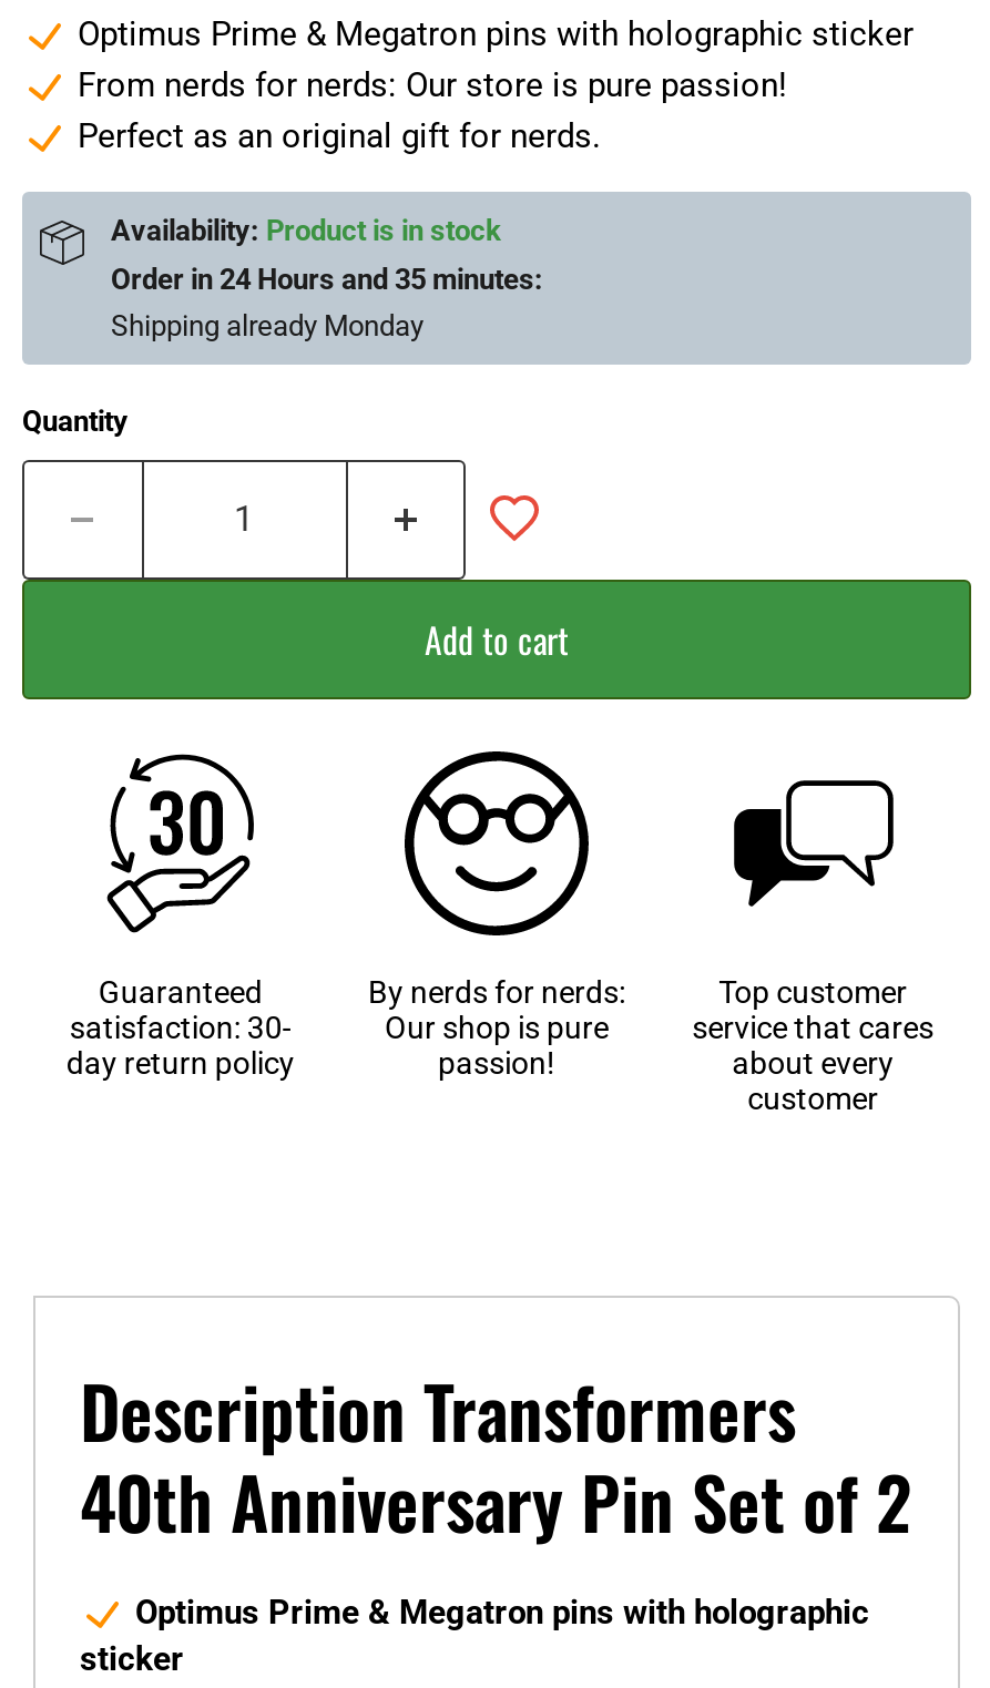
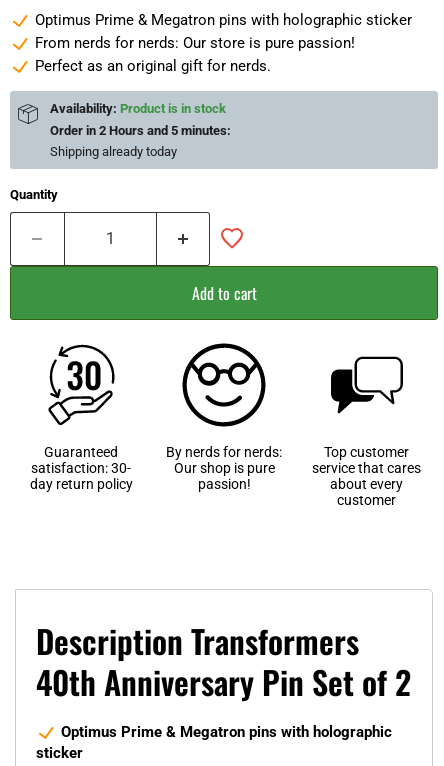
- Order in 24 Hours and 35 minutes:
+ Order in 2 Hours and 5 minutes:

- Shipping already Monday
+ Shipping already today
